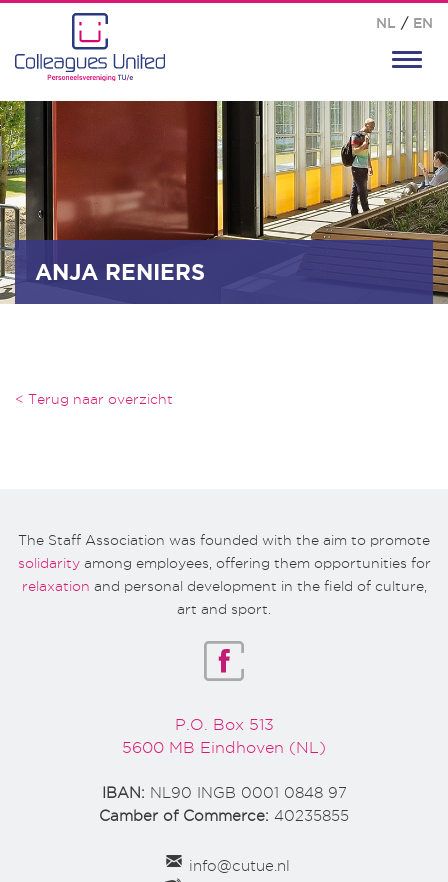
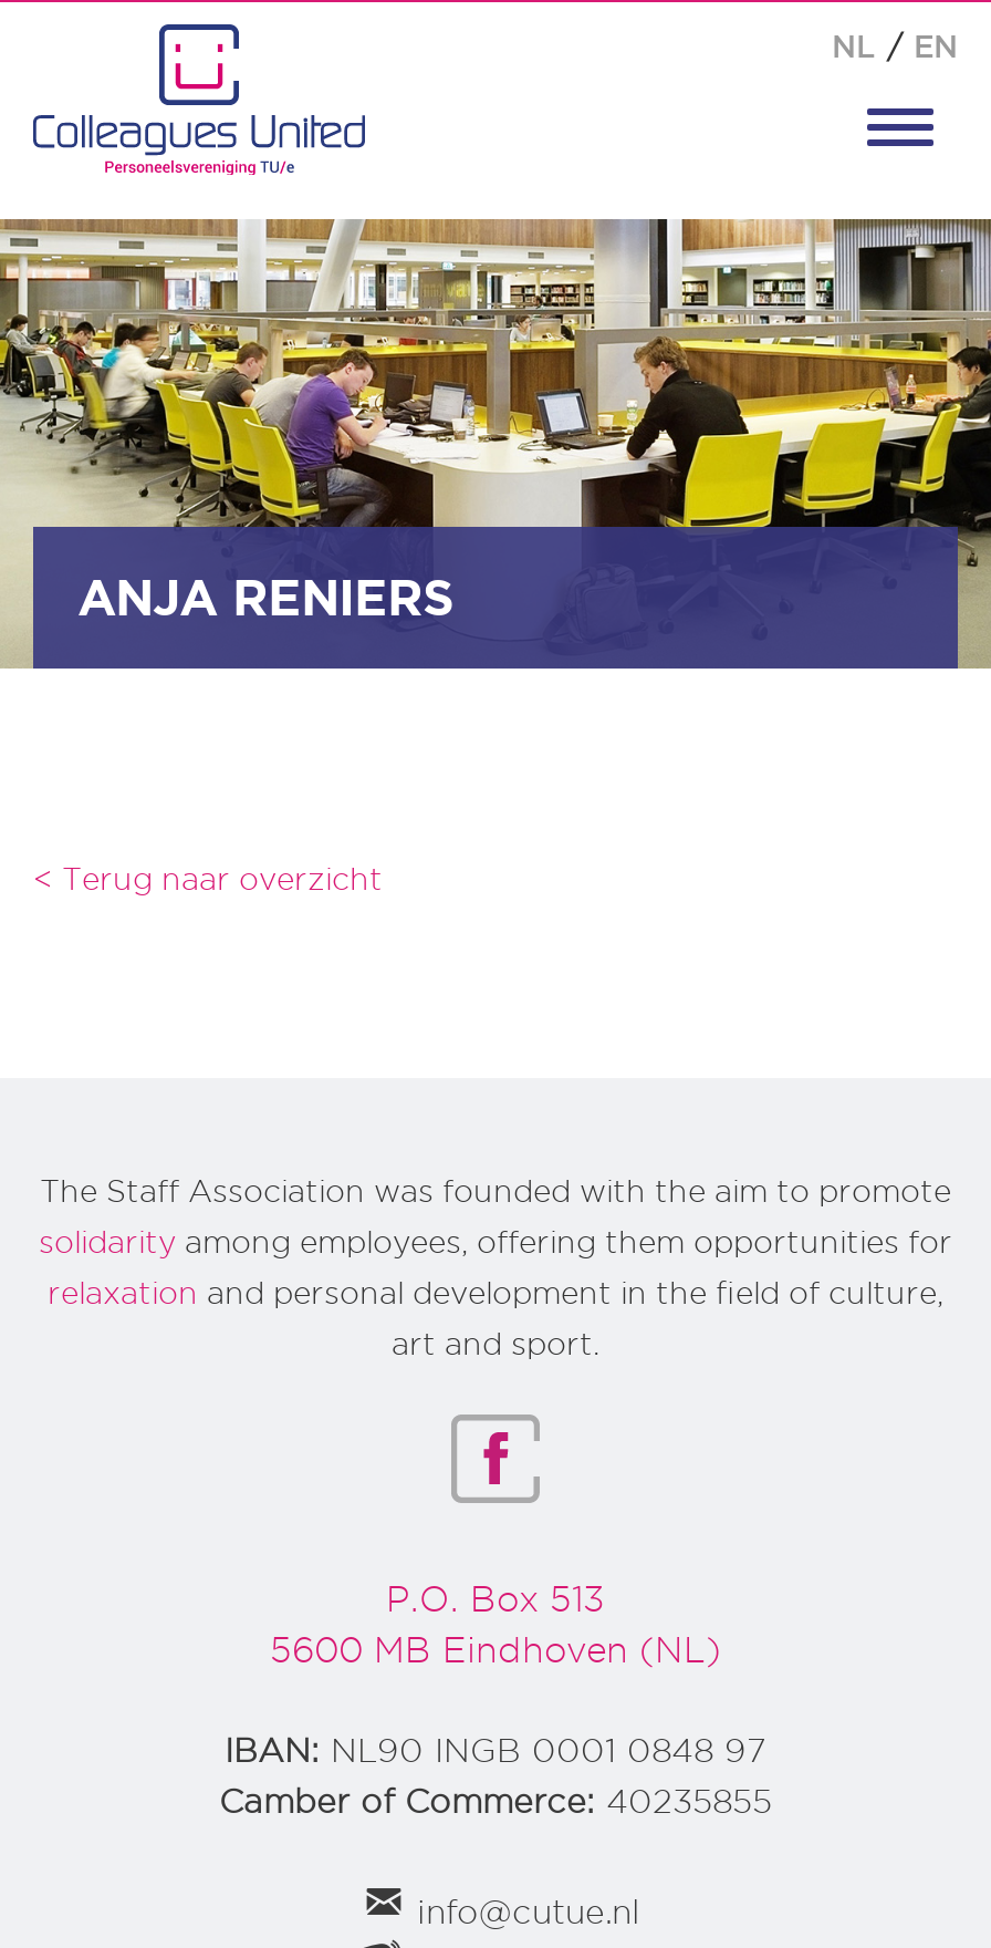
- [image]
+ [image]
